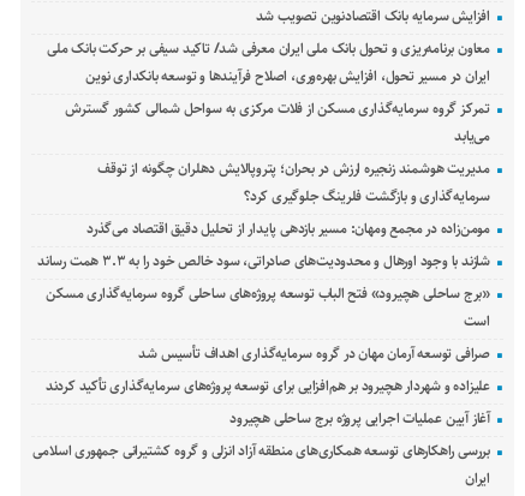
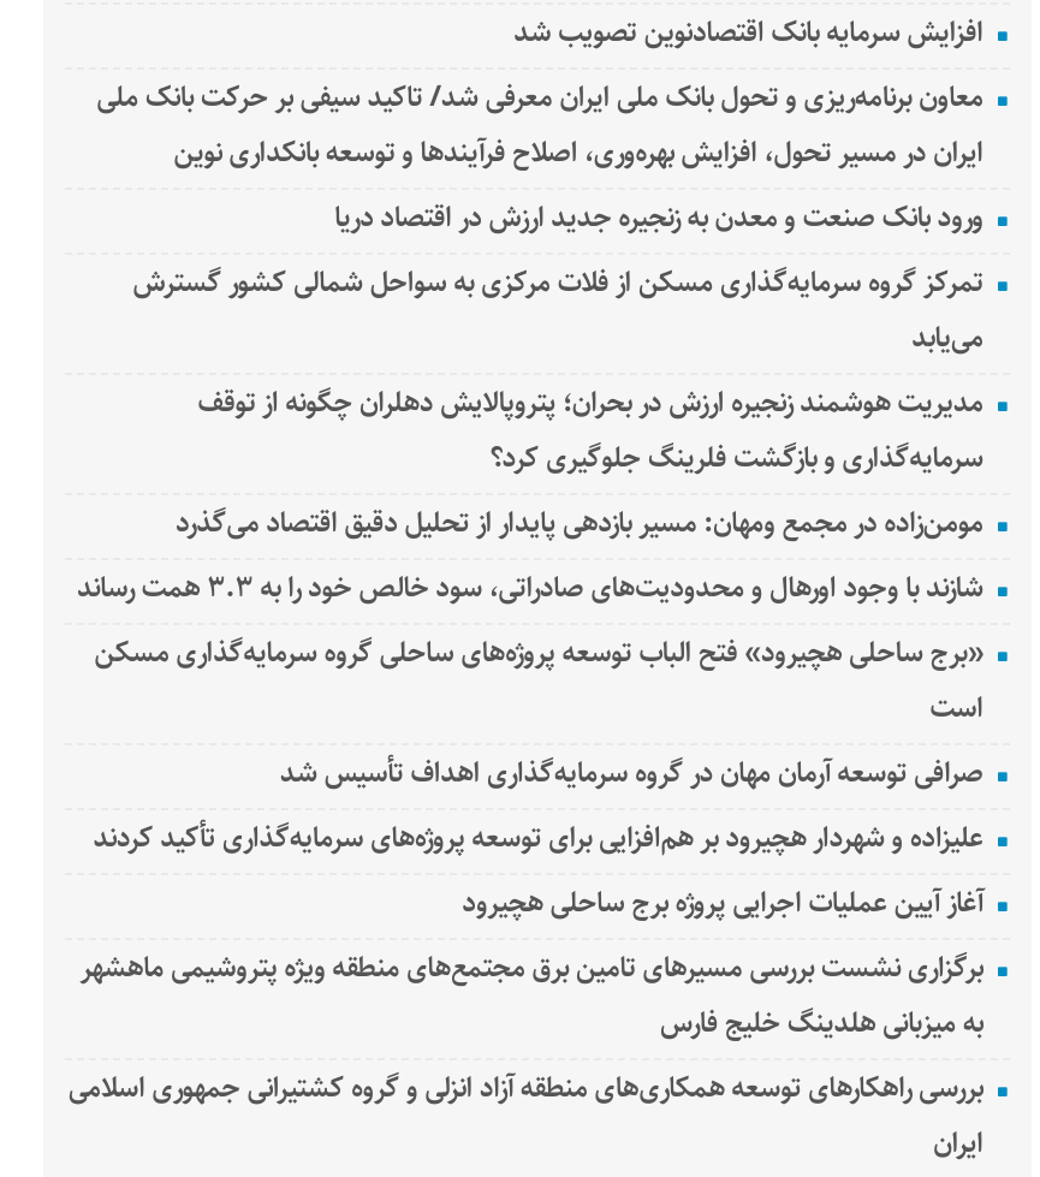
+ ورود بانک صنعت و معدن به زنجیره جدید ارزش در اقتصاد دریا

+ برگزاری نشست بررسی مسیرهای تامین برق مجتمع‌های منطقه ویژه پتروشیمی ماهشهر
+ به میزبانی هلدینگ خلیج فارس
